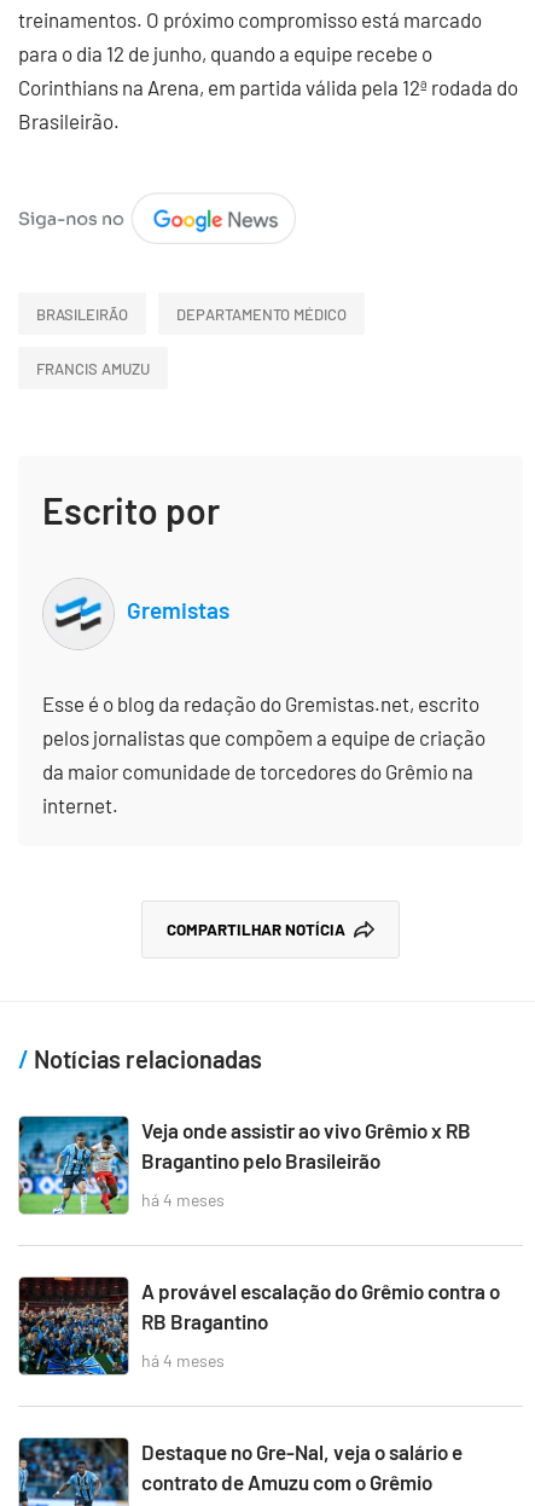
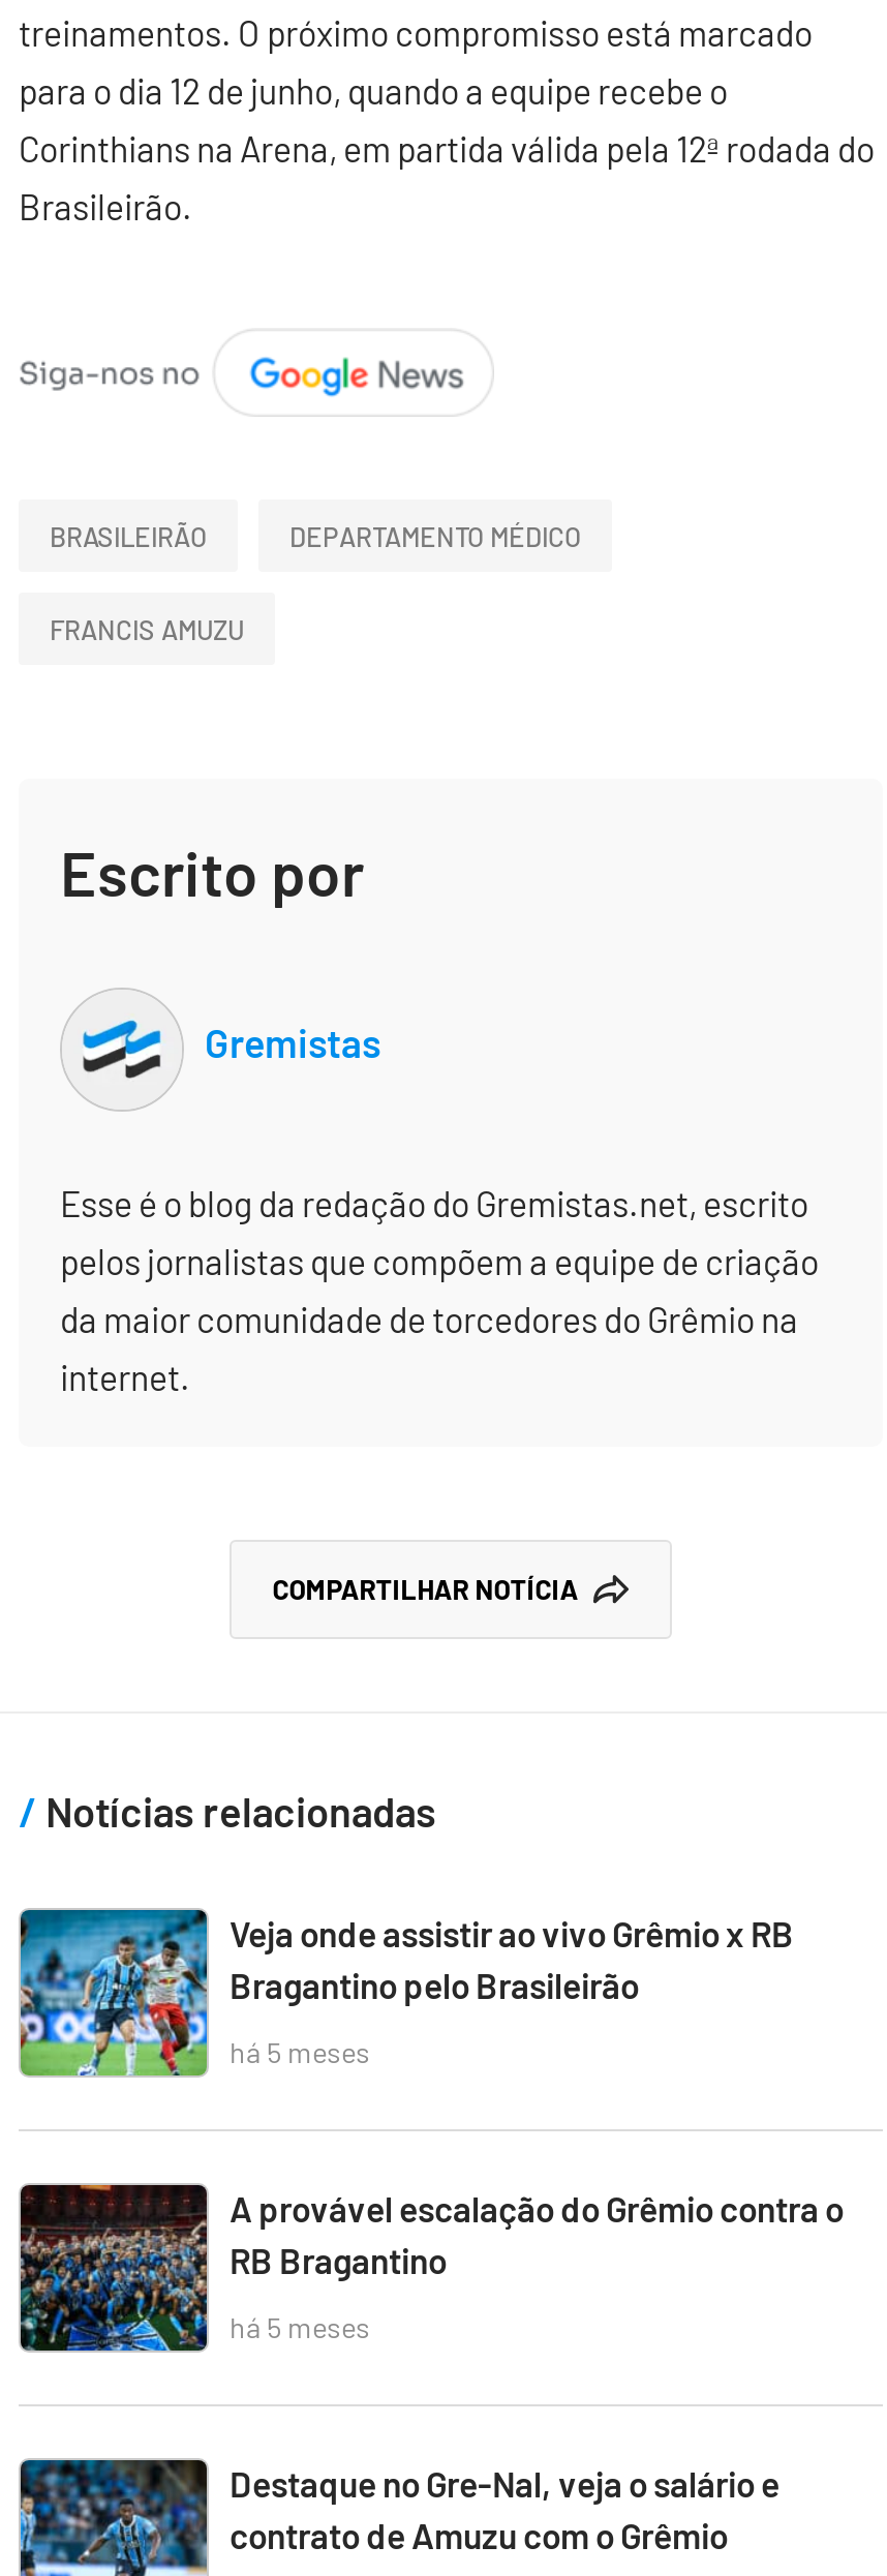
- há 4 meses
+ há 5 meses

- há 4 meses
+ há 5 meses
